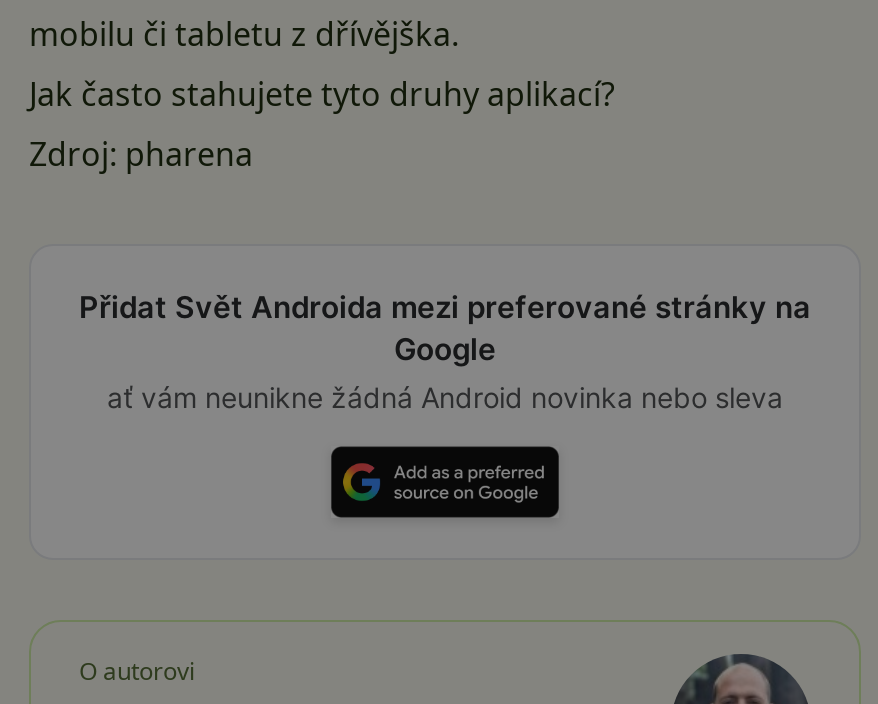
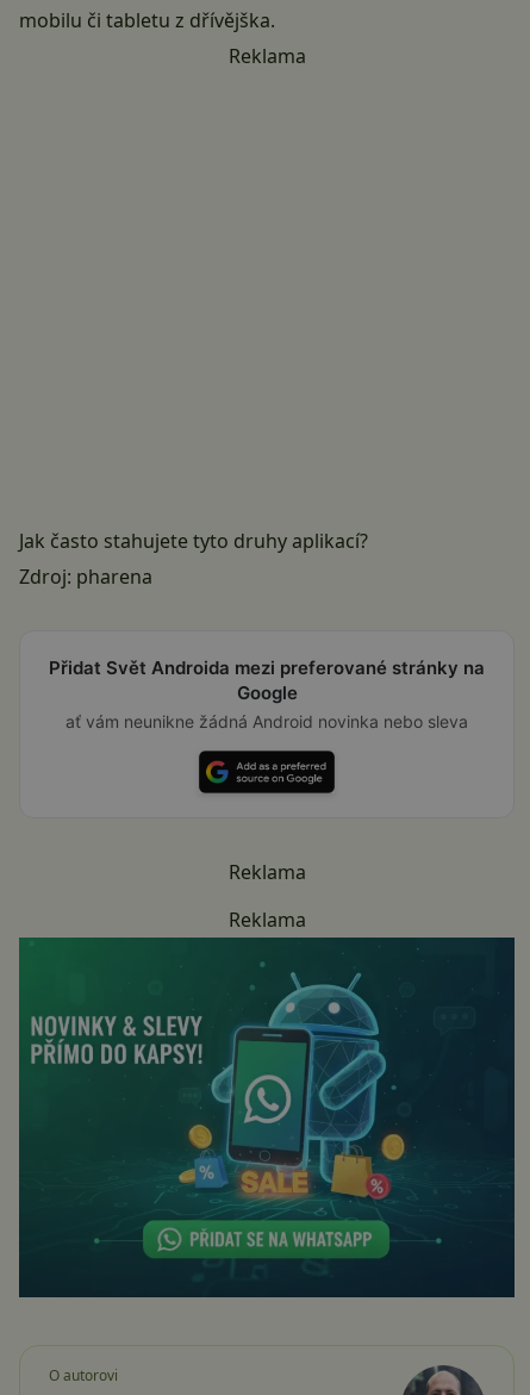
+ Reklama

+ [image]

+ Reklama
+ Reklama
